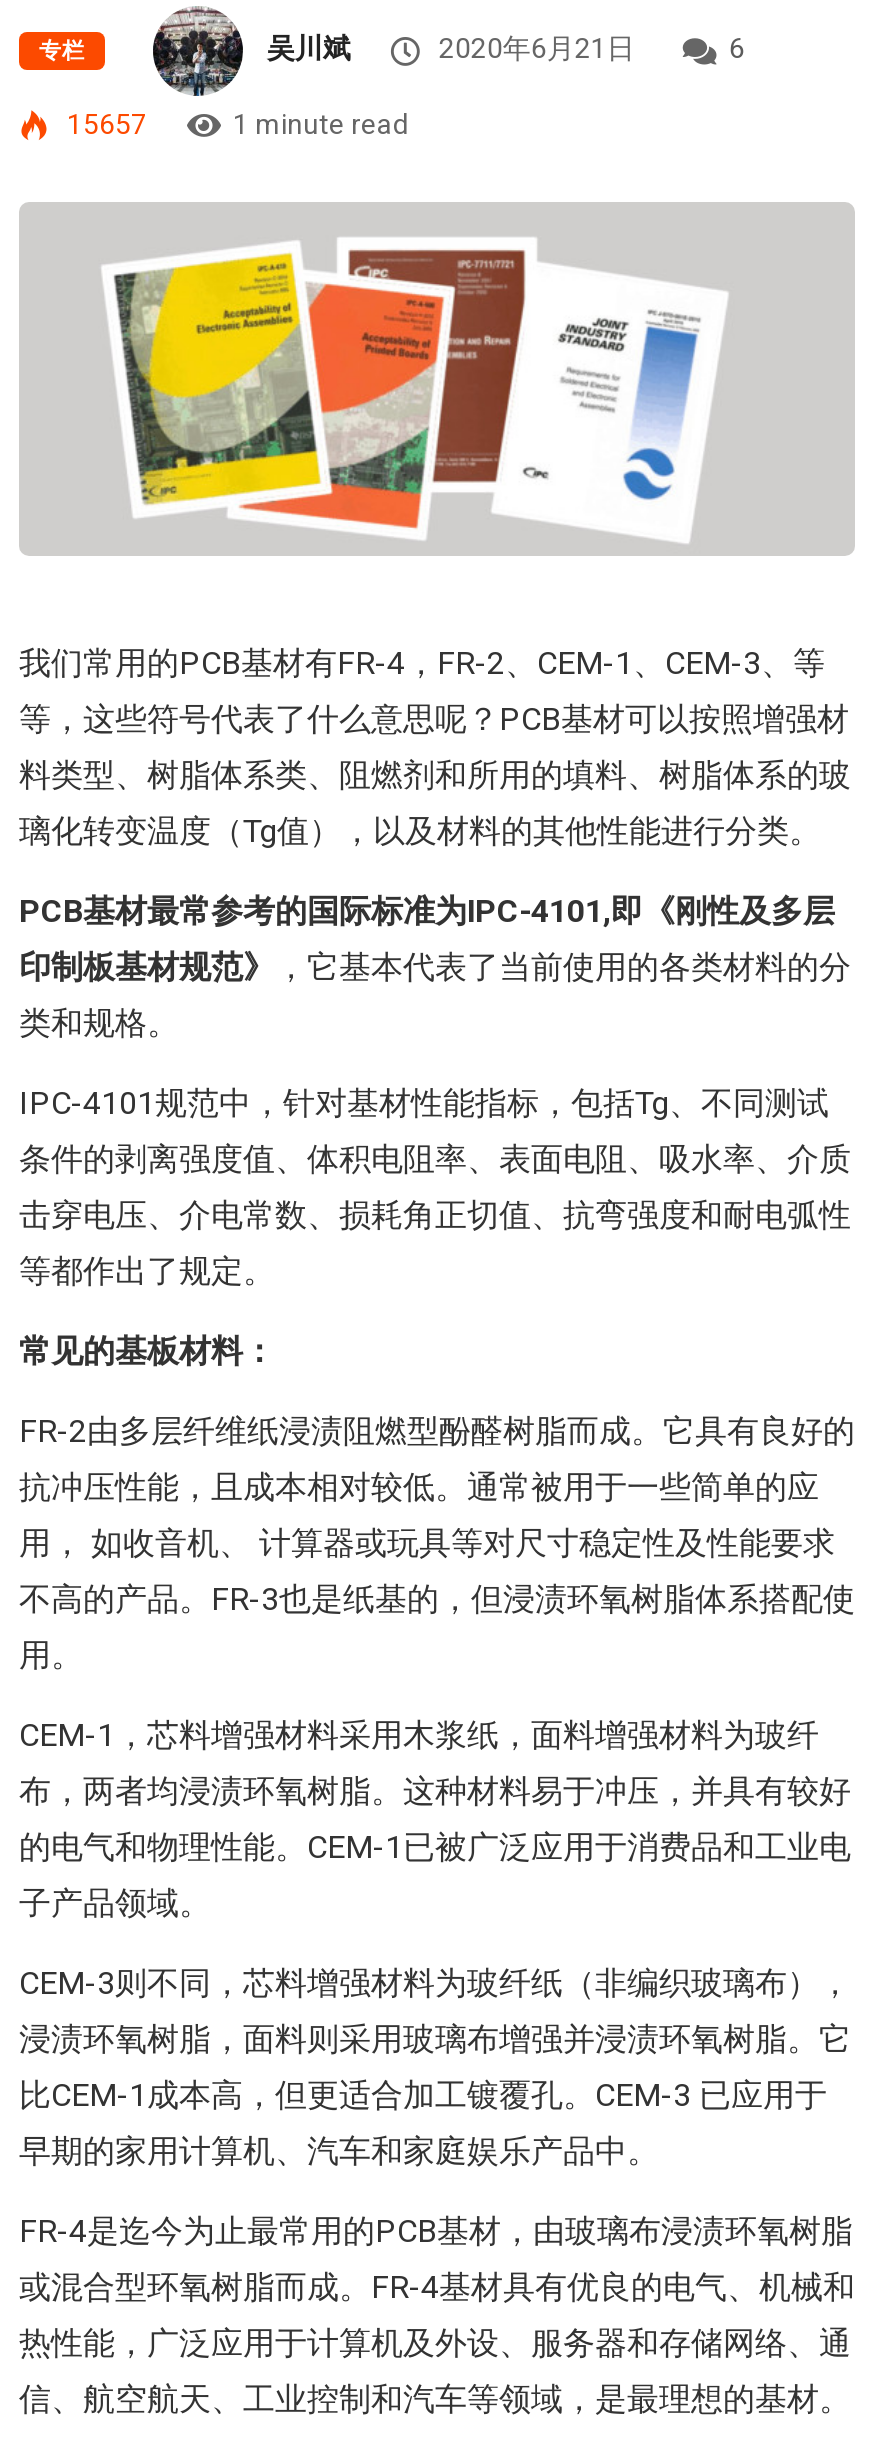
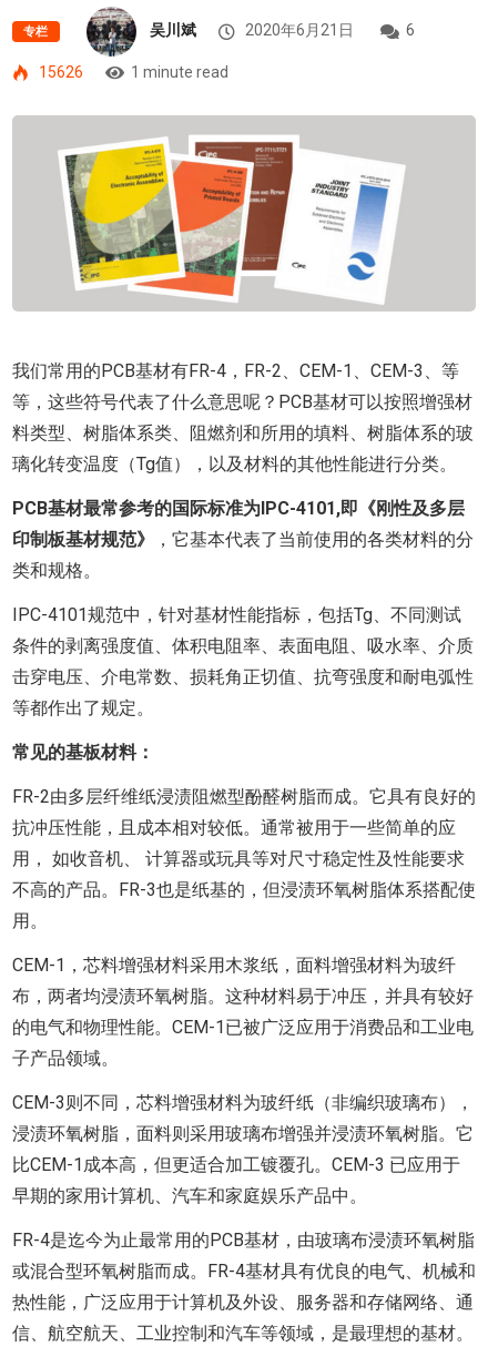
- 15657
+ 15626
